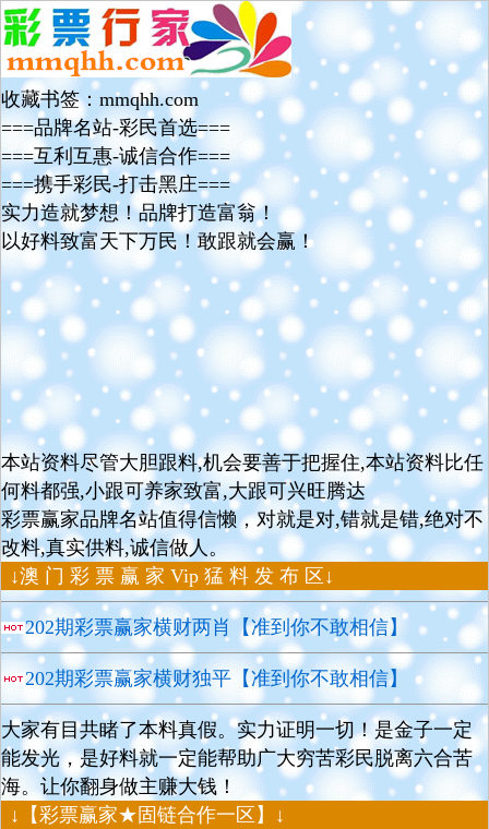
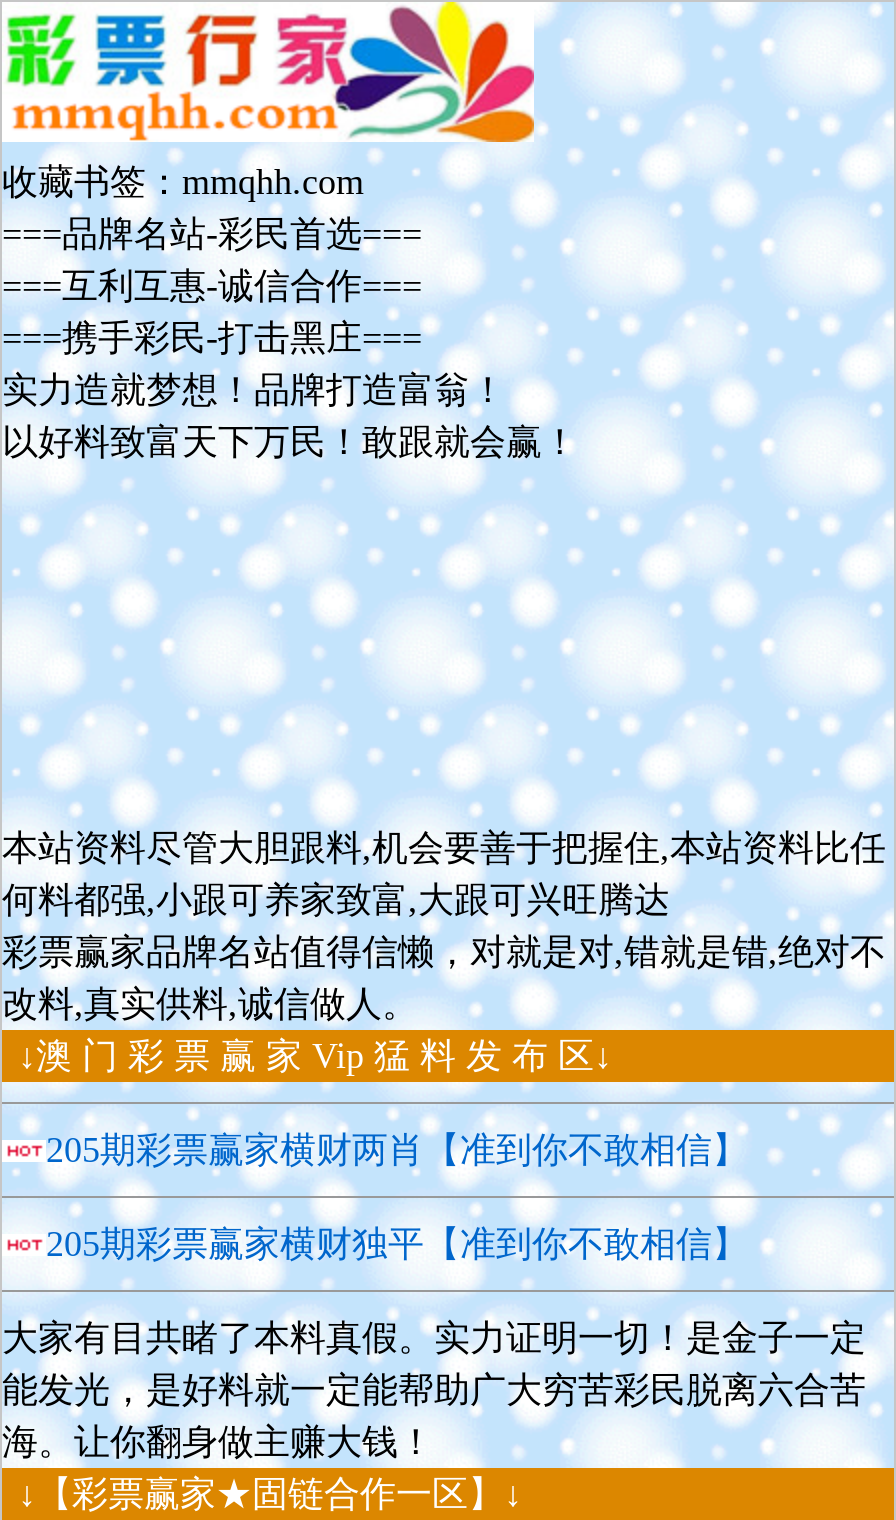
- 202期彩票赢家横财两肖【准到你不敢相信】
+ 205期彩票赢家横财两肖【准到你不敢相信】

- 202期彩票赢家横财独平【准到你不敢相信】
+ 205期彩票赢家横财独平【准到你不敢相信】
